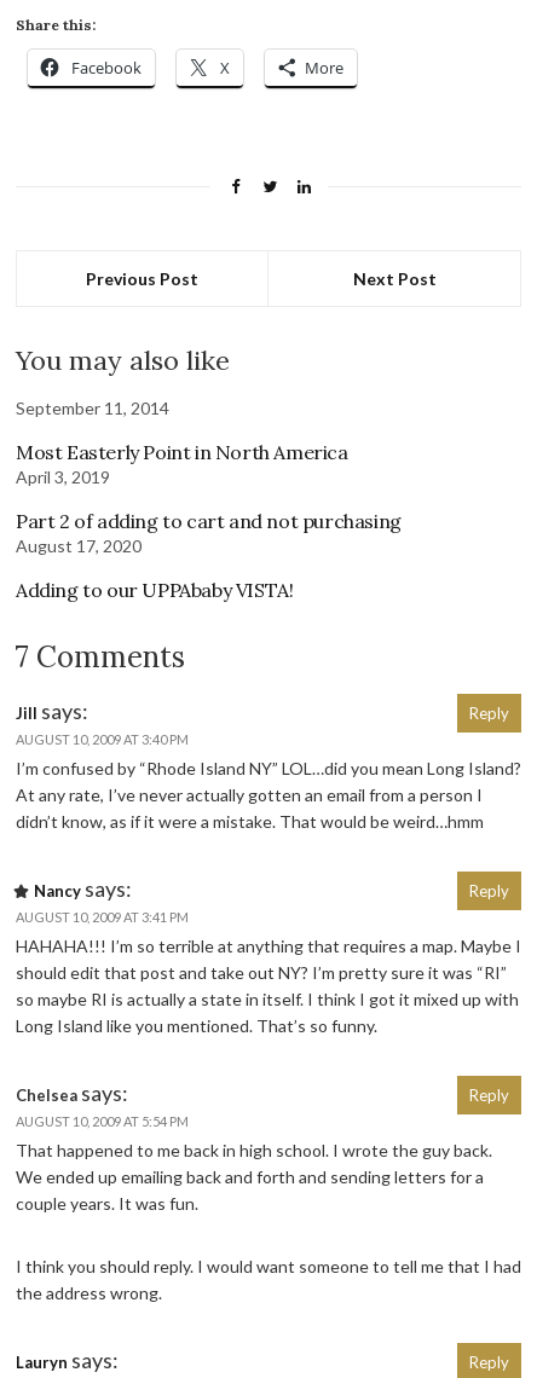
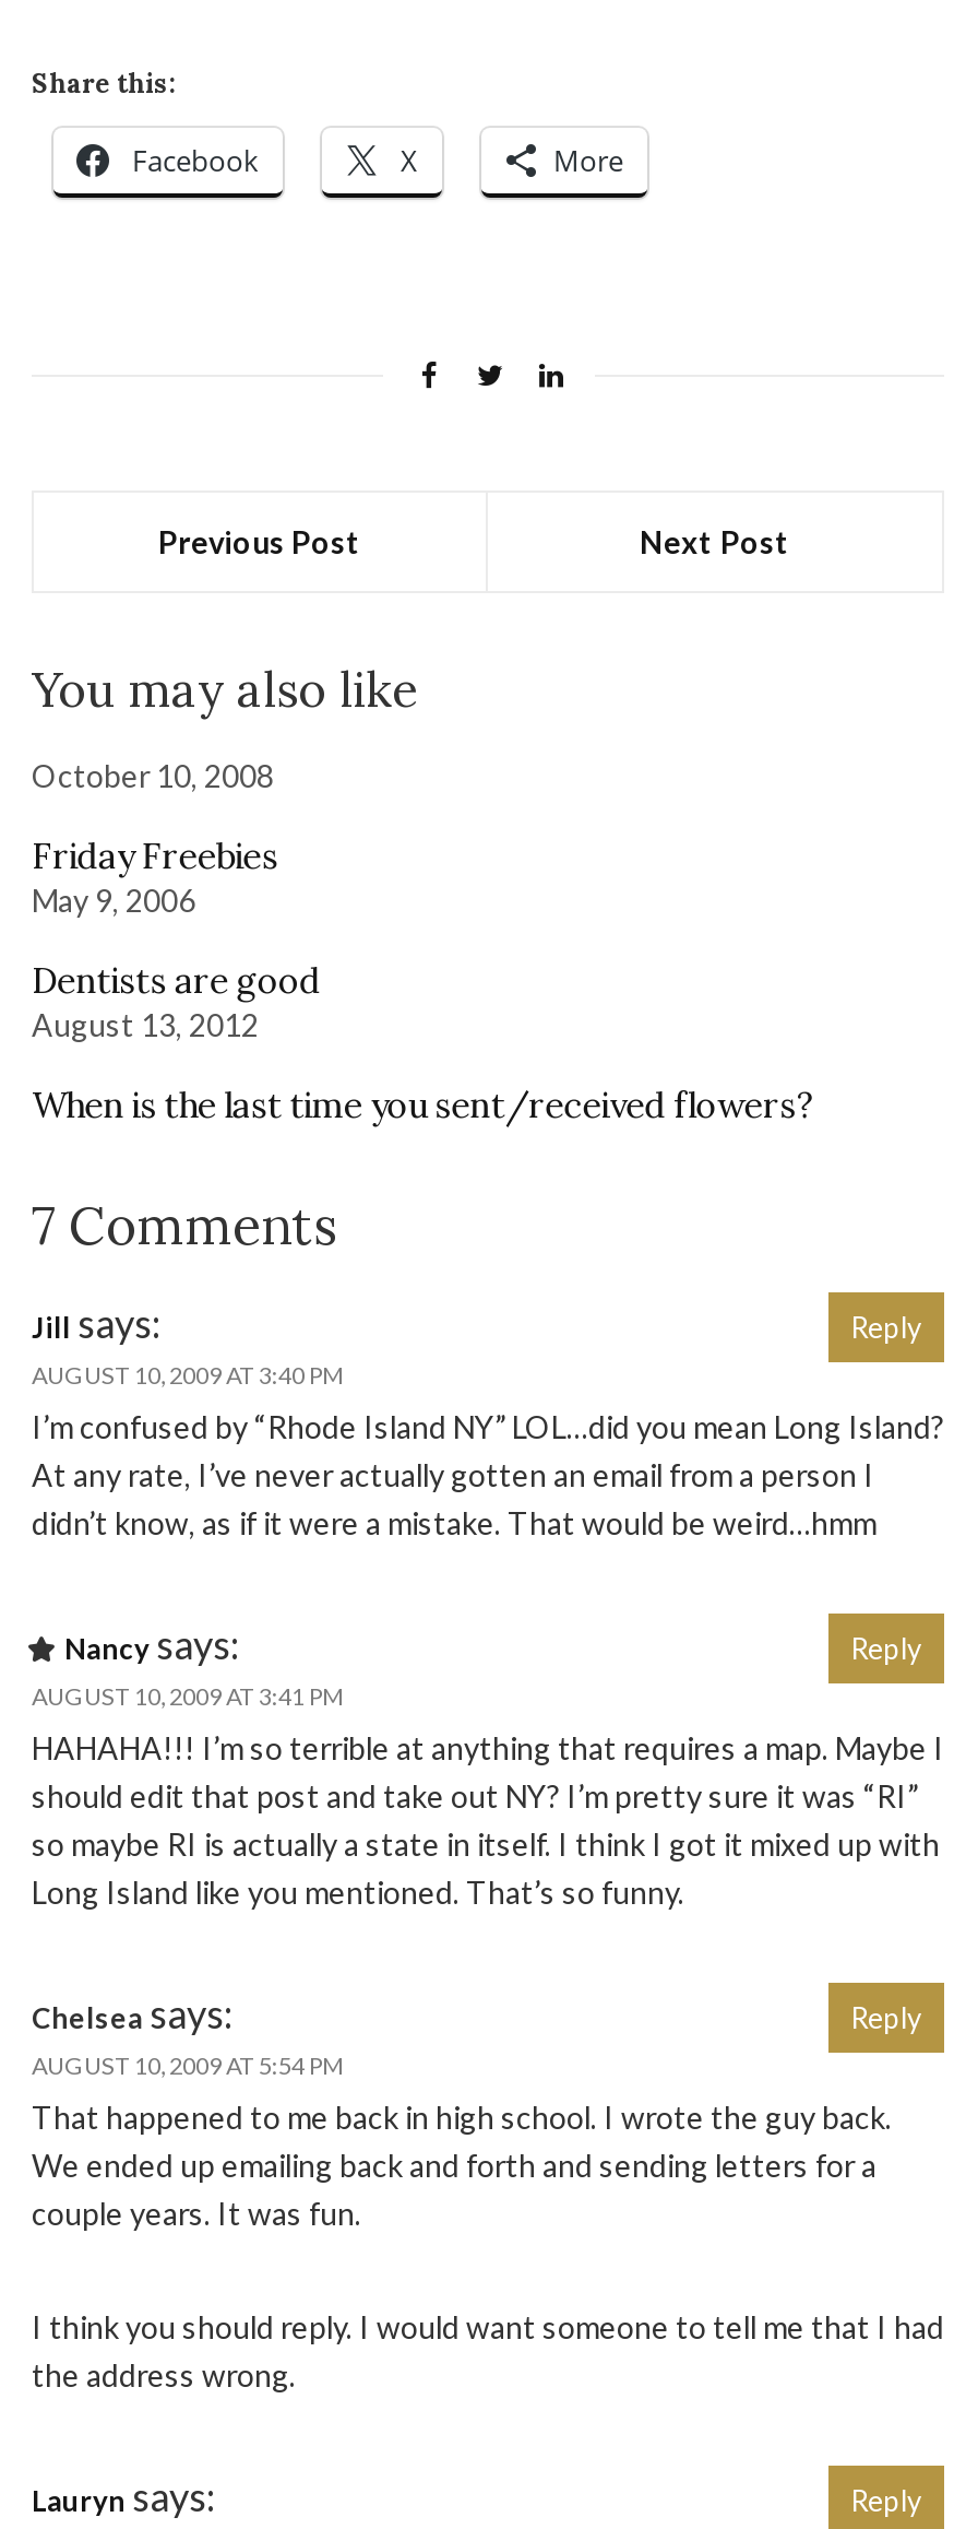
- September 11, 2014
+ October 10, 2008

- Most Easterly Point in North America
- April 3, 2019
+ Friday Freebies
+ May 9, 2006

- Part 2 of adding to cart and not purchasing
- August 17, 2020
+ Dentists are good
+ August 13, 2012

- Adding to our UPPAbaby VISTA!
+ When is the last time you sent/received flowers?
